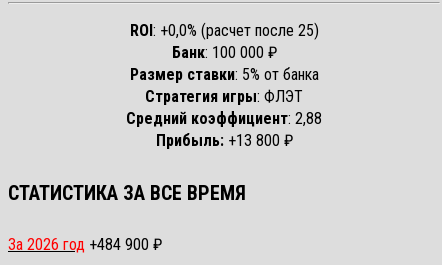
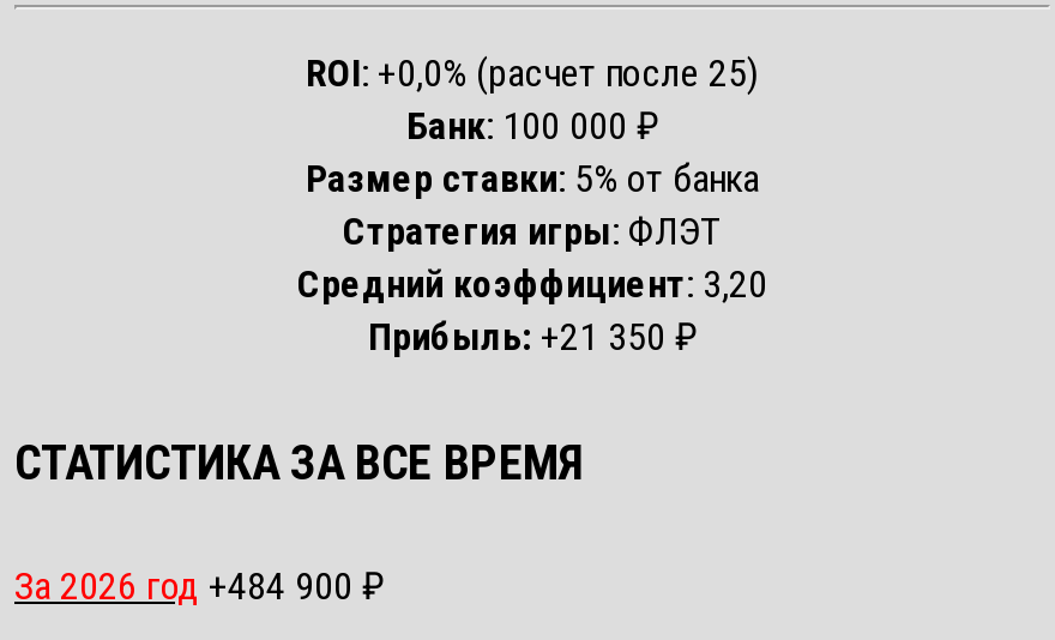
- Средний коэффициент: 2,88
+ Средний коэффициент: 3,20

- Прибыль: +13 800 ₽
+ Прибыль: +21 350 ₽
